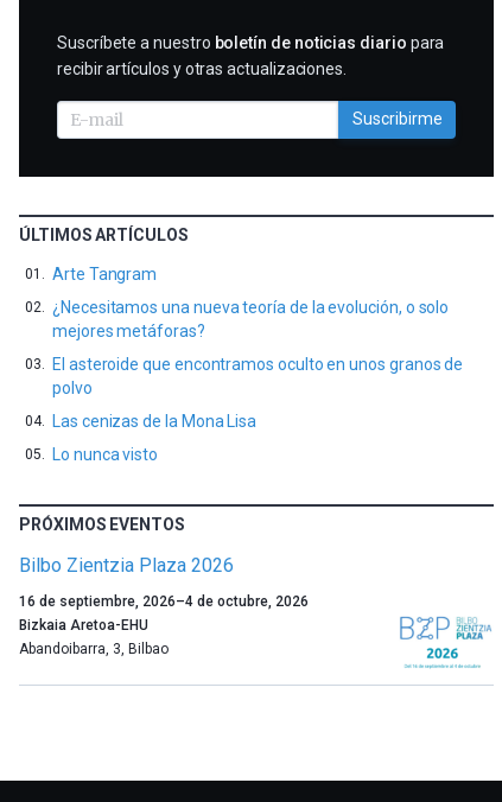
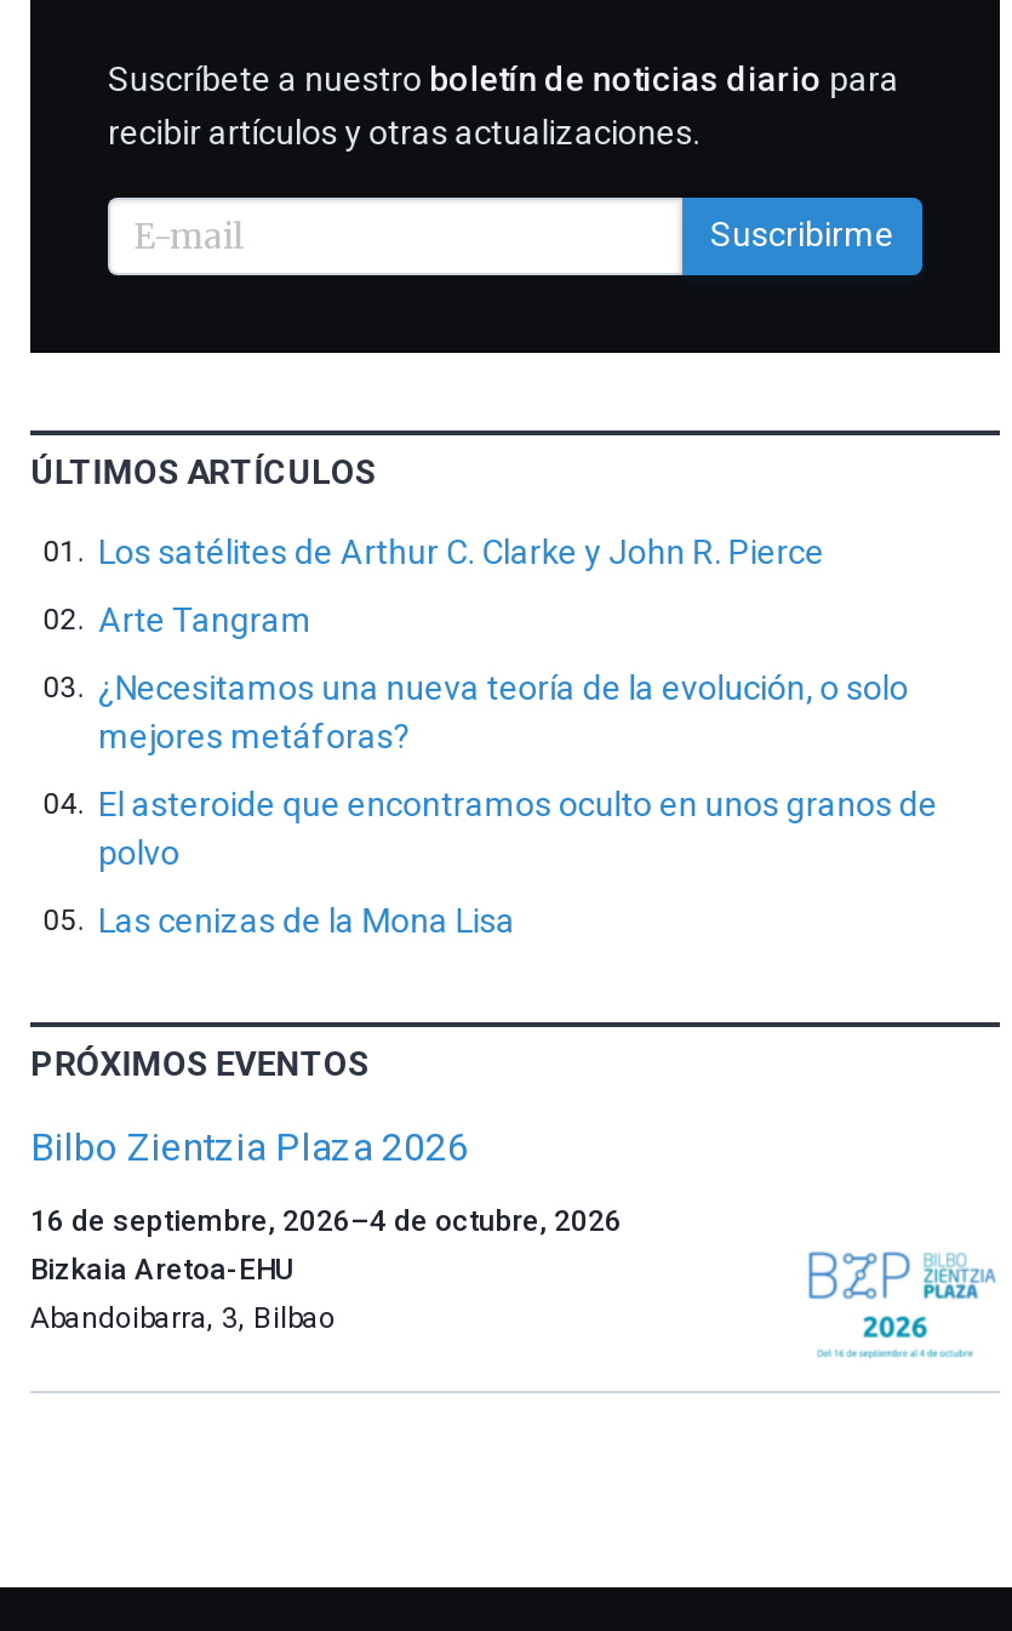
+ Los satélites de Arthur C. Clarke y John R. Pierce

moved down: Arte Tangram | ¿Necesitamos una nueva teoría de la evolución, o solo | mejores metáforas? | El asteroide que encontramos oculto en unos granos de | polvo | Las cenizas de la Mona Lisa

- Lo nunca visto
